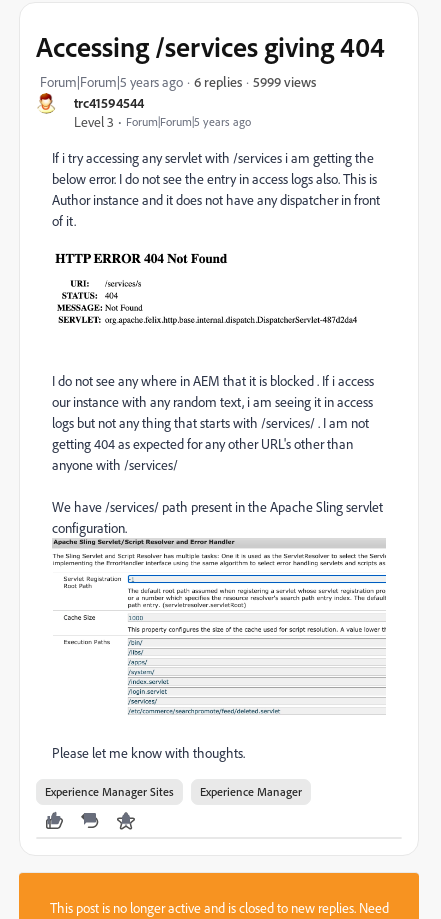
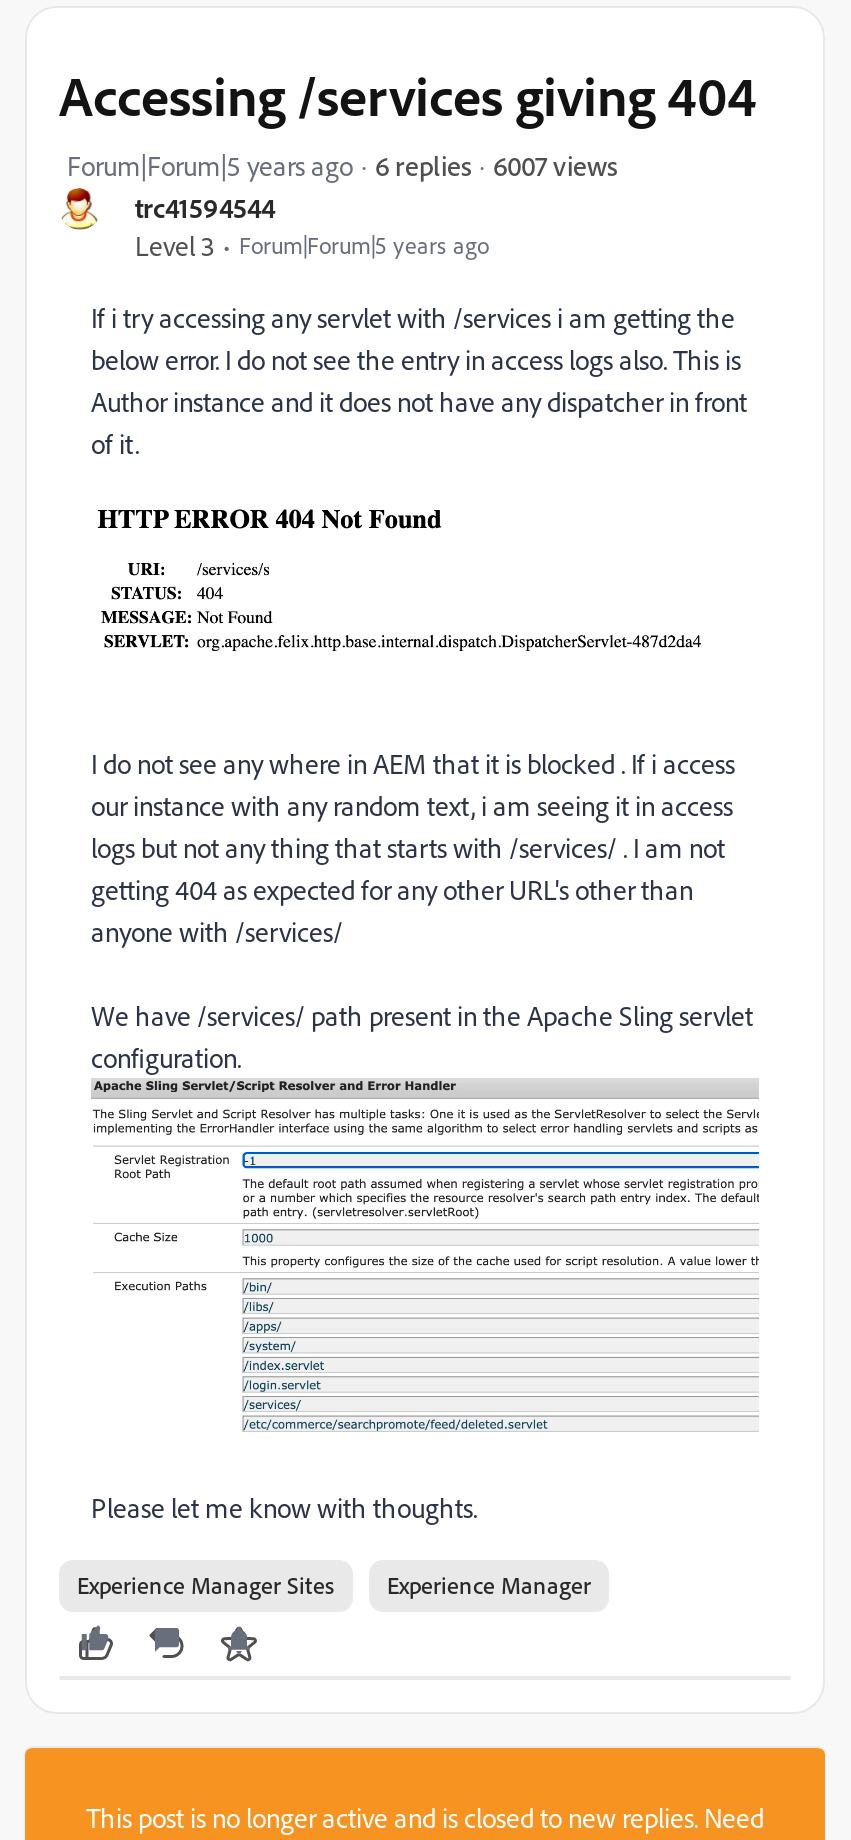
- 5999 views
+ 6007 views
